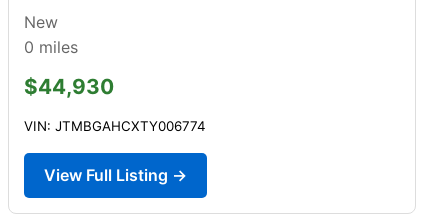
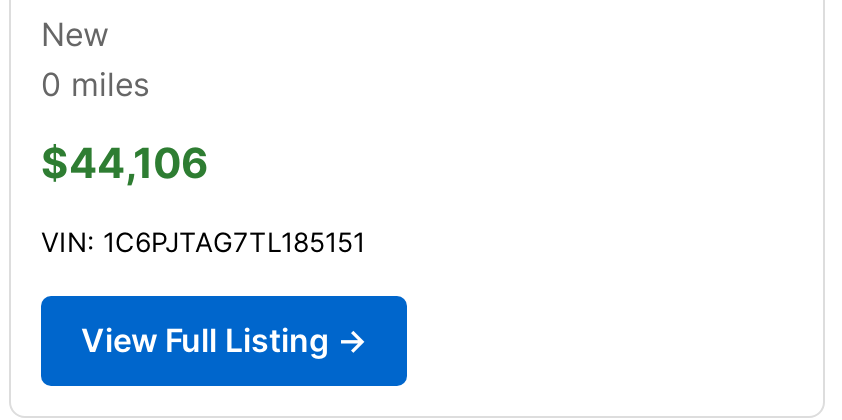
- $44,930
+ $44,106

- VIN: JTMBGAHCXTY006774
+ VIN: 1C6PJTAG7TL185151
